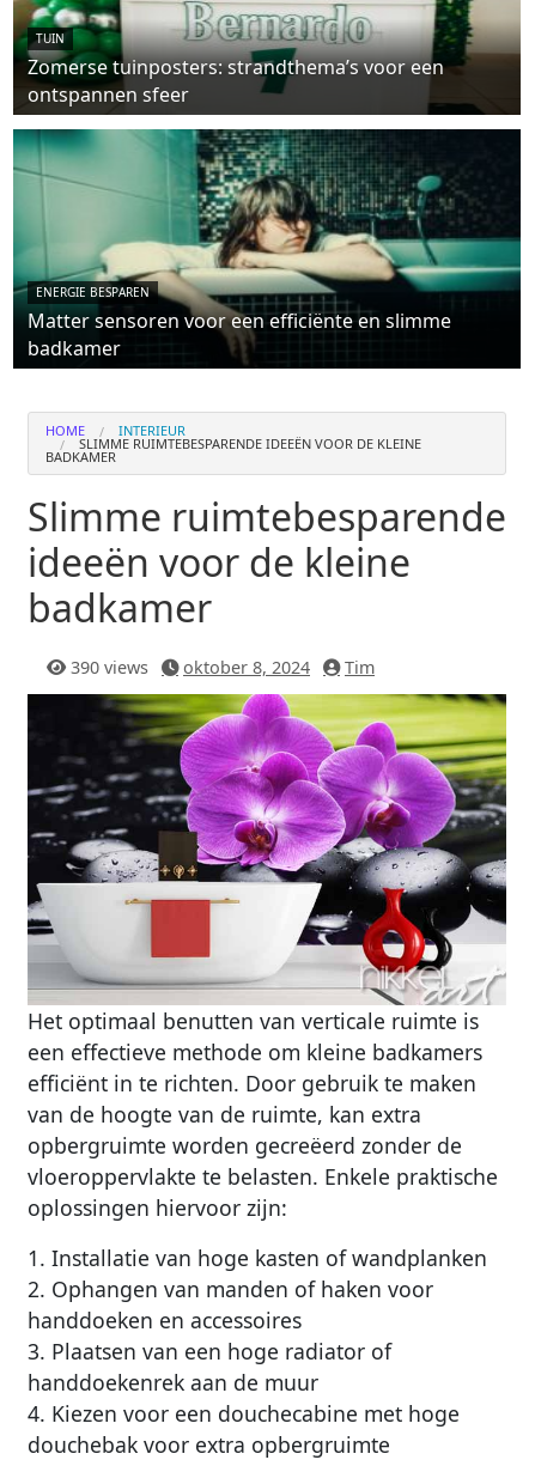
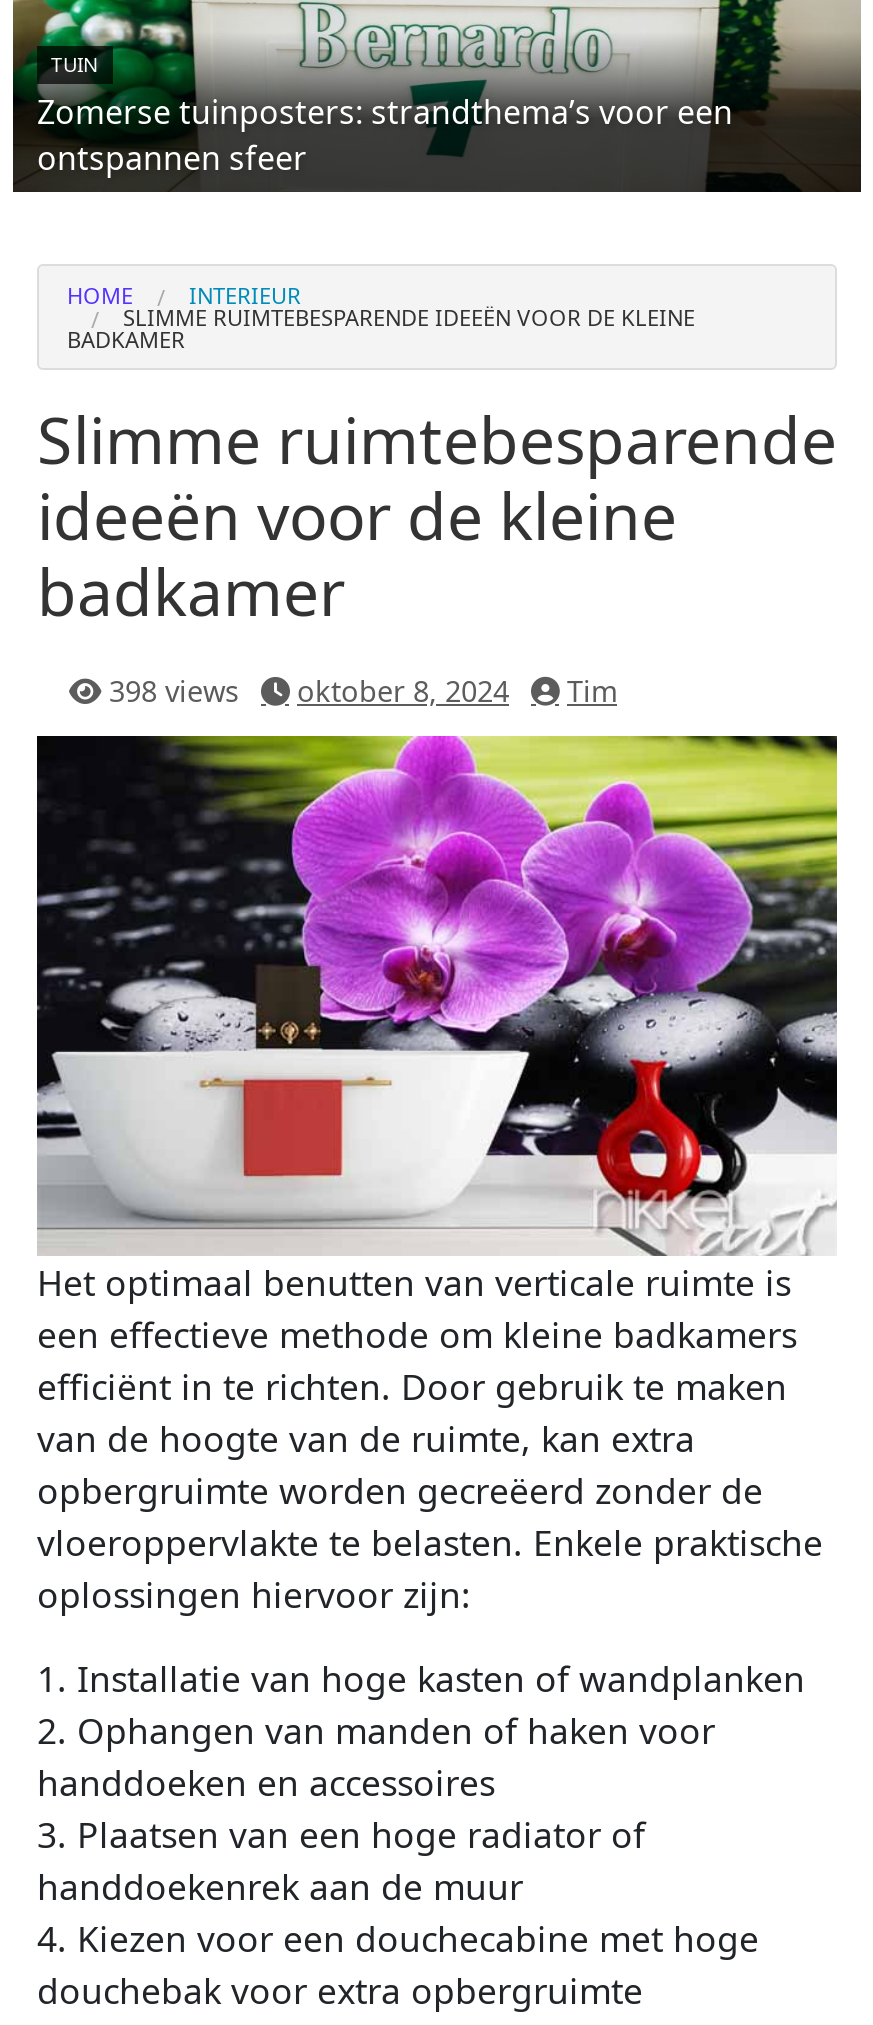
- [image]
- ENERGIE BESPAREN
- Matter sensoren voor een efficiënte en slimme
- badkamer

- 390 views oktober 8, 2024 Tim
+ 398 views oktober 8, 2024 Tim
